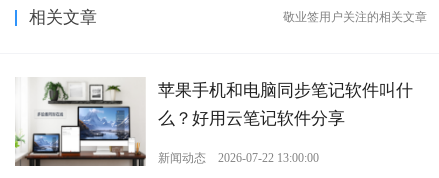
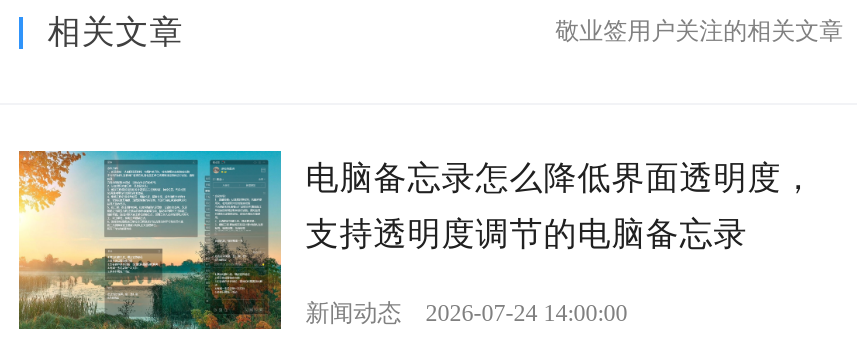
- [image]
- 苹果手机和电脑同步笔记软件叫什
+ [image]
+ 电脑备忘录怎么降低界面透明度，

- 么？好用云笔记软件分享
+ 支持透明度调节的电脑备忘录

- 新闻动态 2026-07-22 13:00:00
+ 新闻动态 2026-07-24 14:00:00
